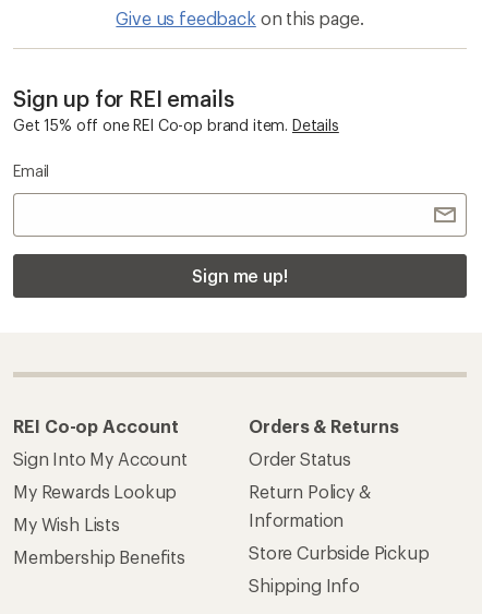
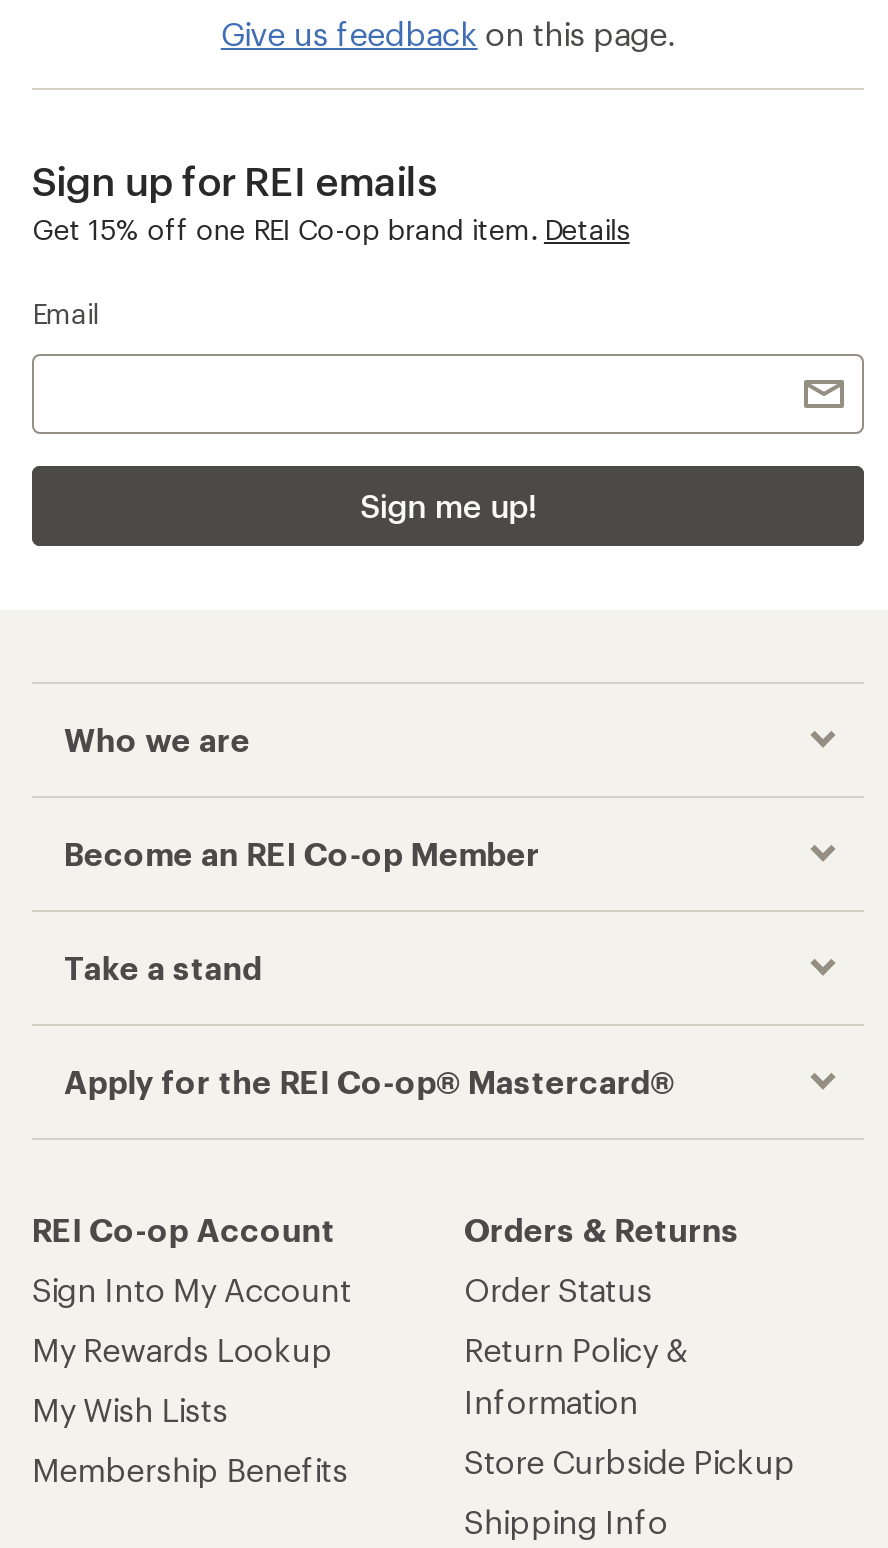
+ Who we are
+ Become an REI Co-op Member
+ Take a stand
+ Apply for the REI Co-op® Mastercard®
